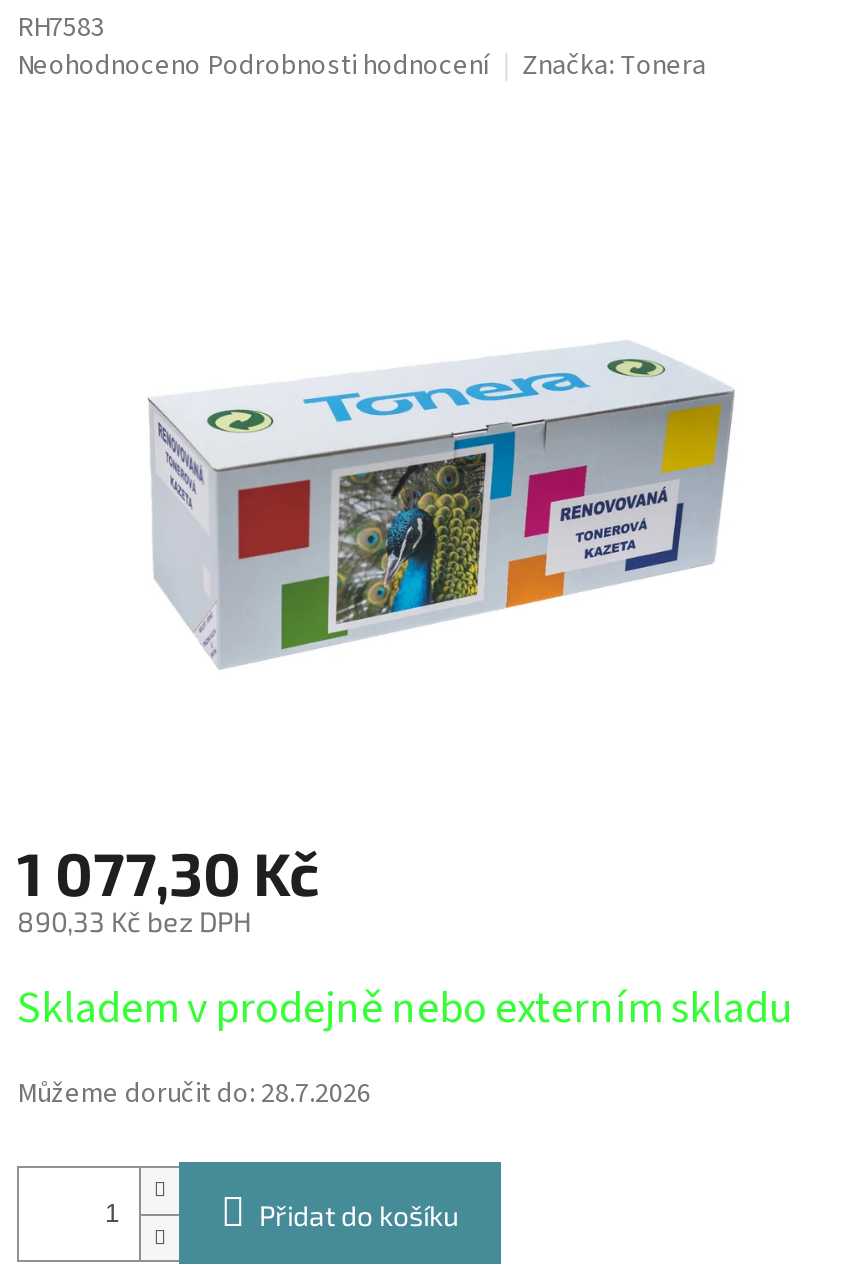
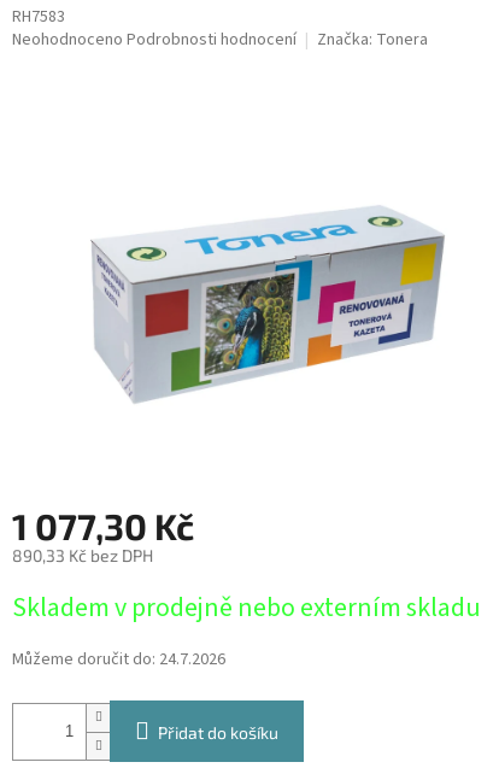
- Můžeme doručit do: 28.7.2026
+ Můžeme doručit do: 24.7.2026
